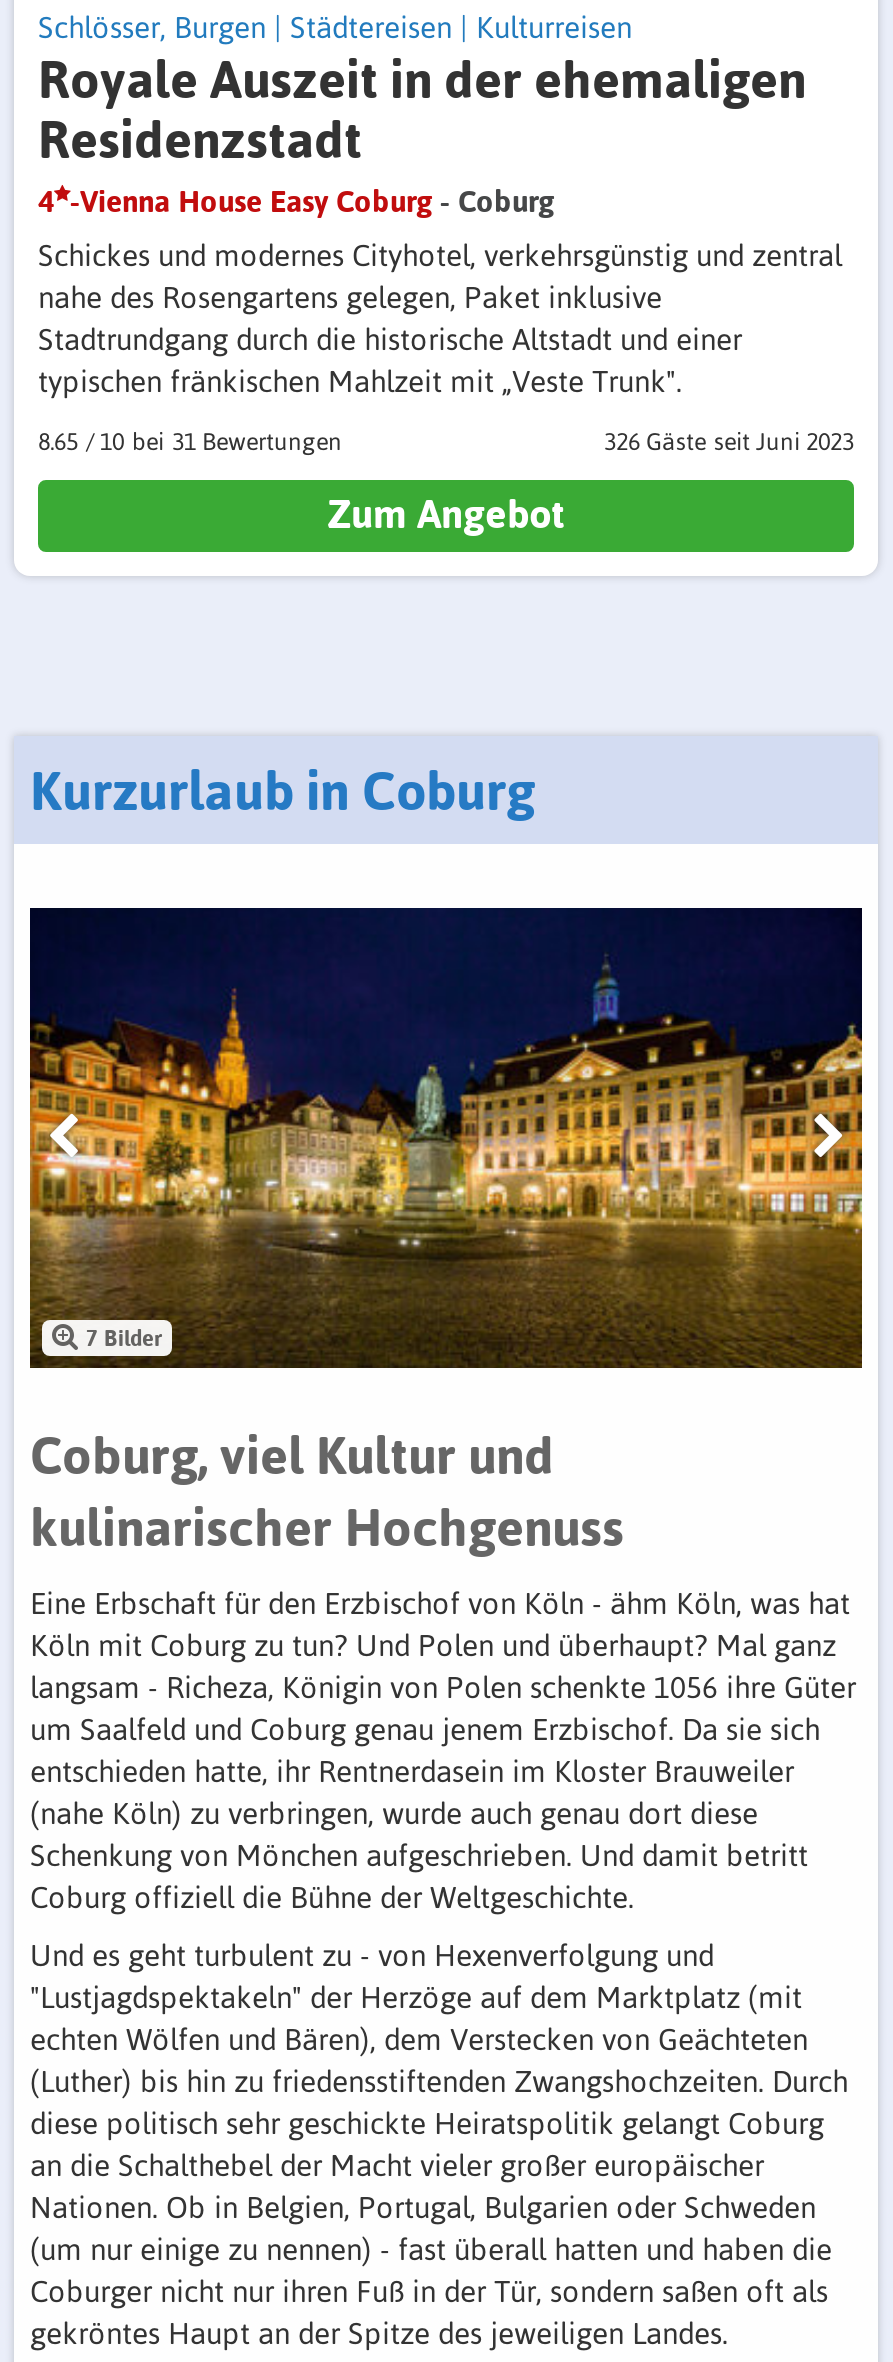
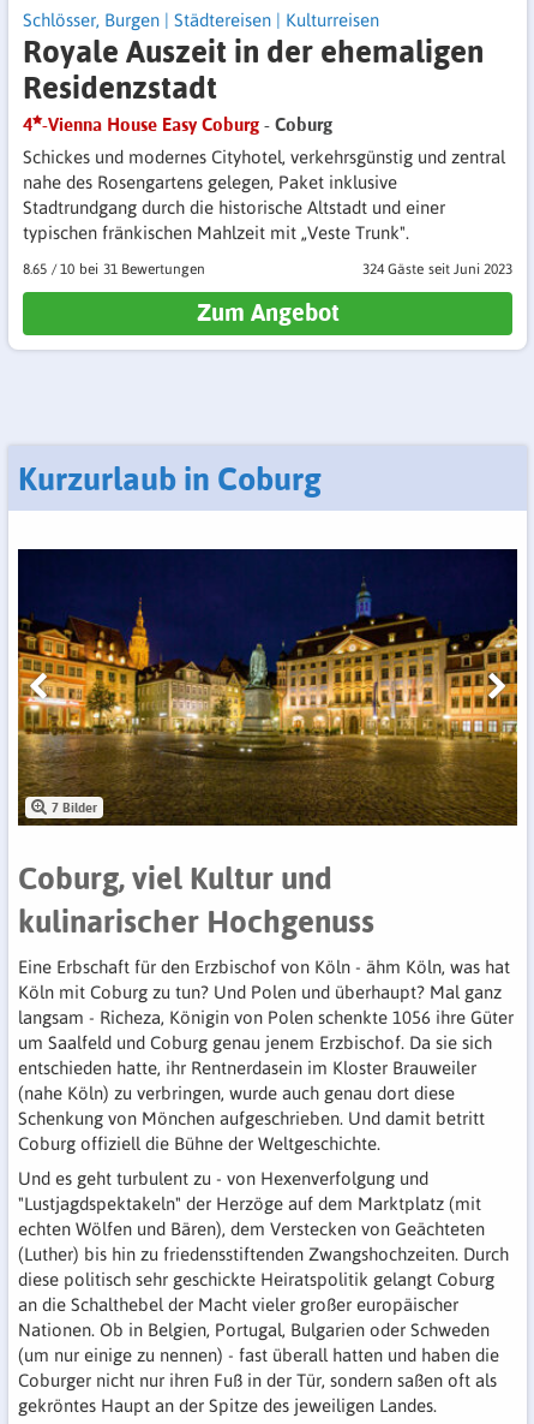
- 326 Gäste seit Juni 2023
+ 324 Gäste seit Juni 2023
